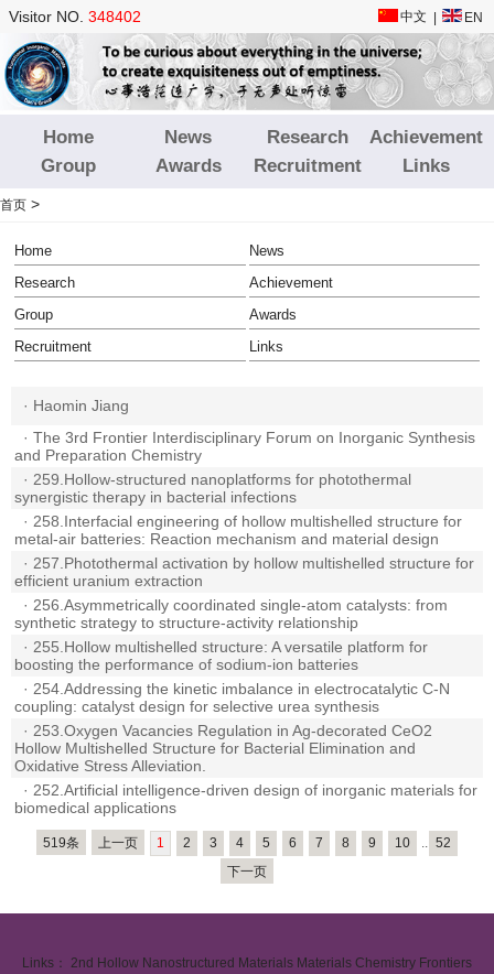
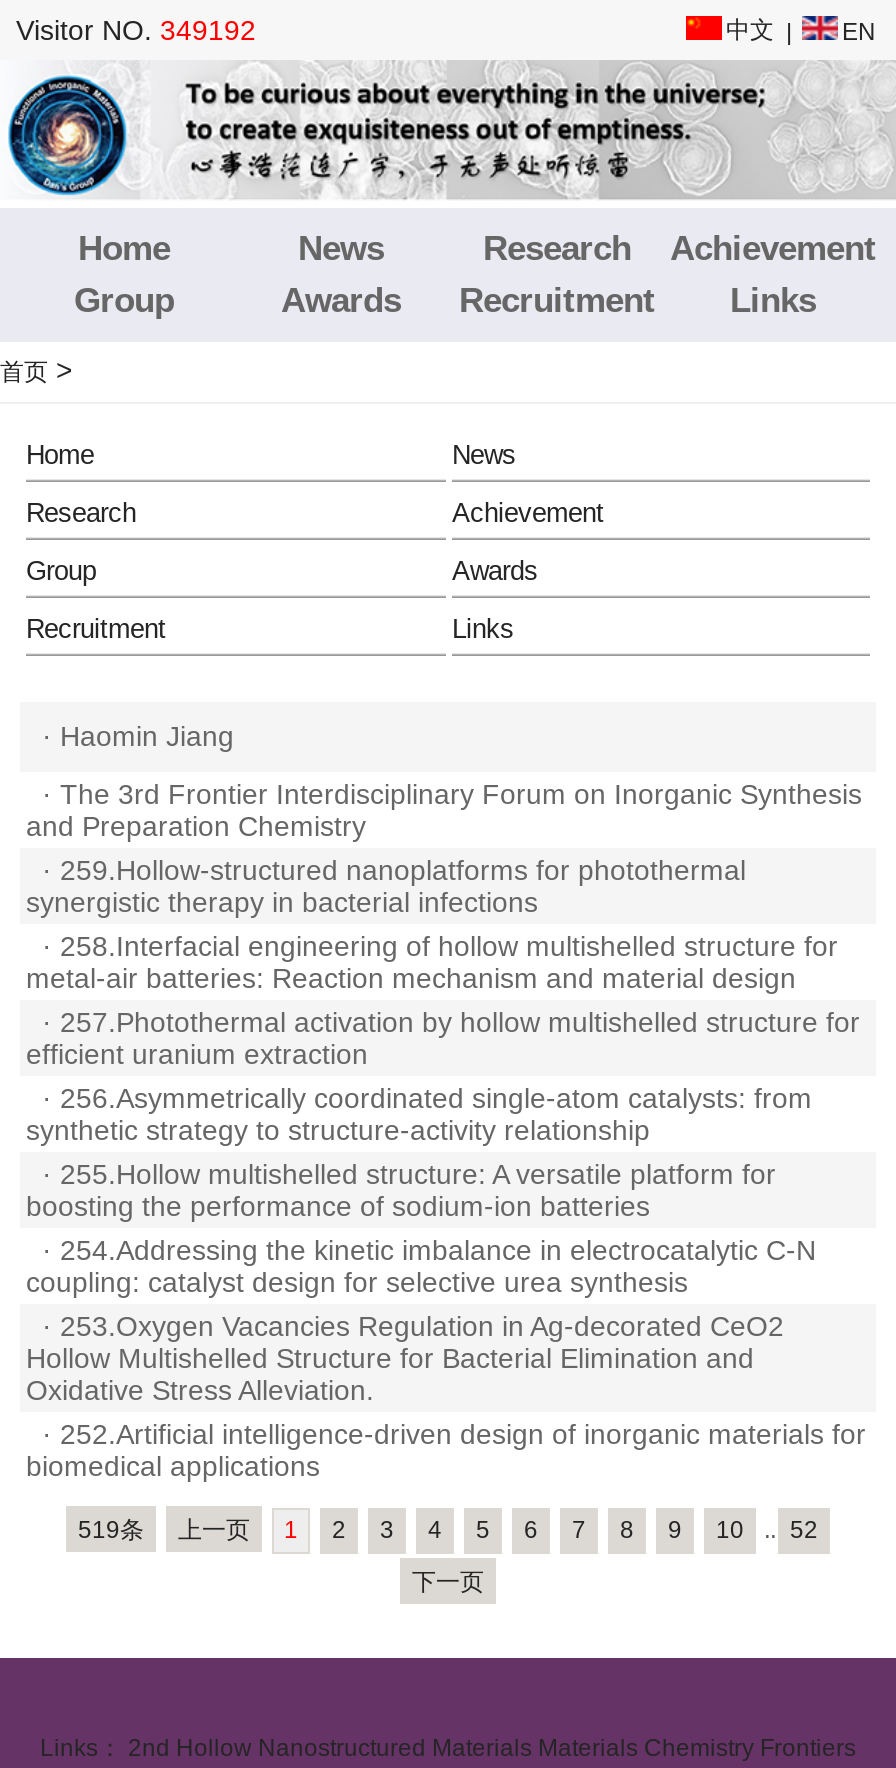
- Visitor NO. 348402
+ Visitor NO. 349192
